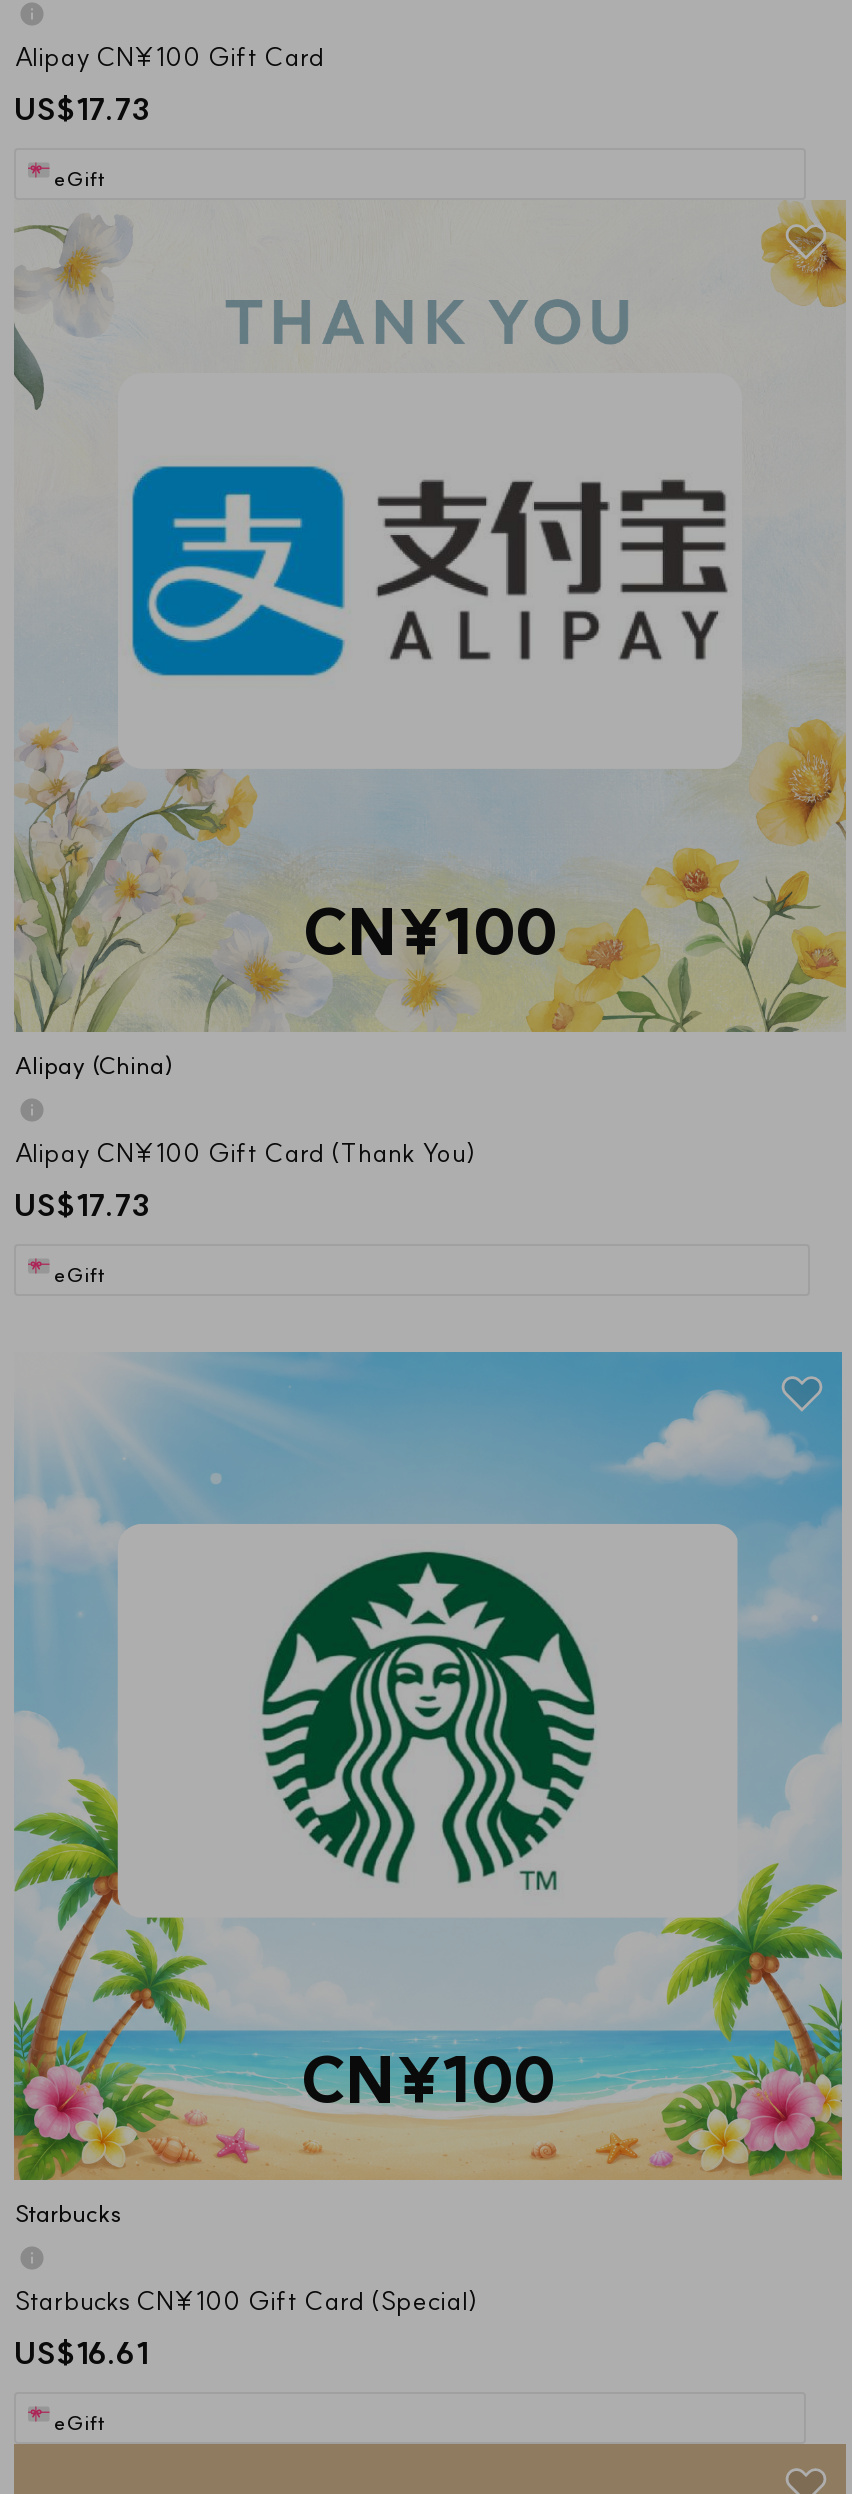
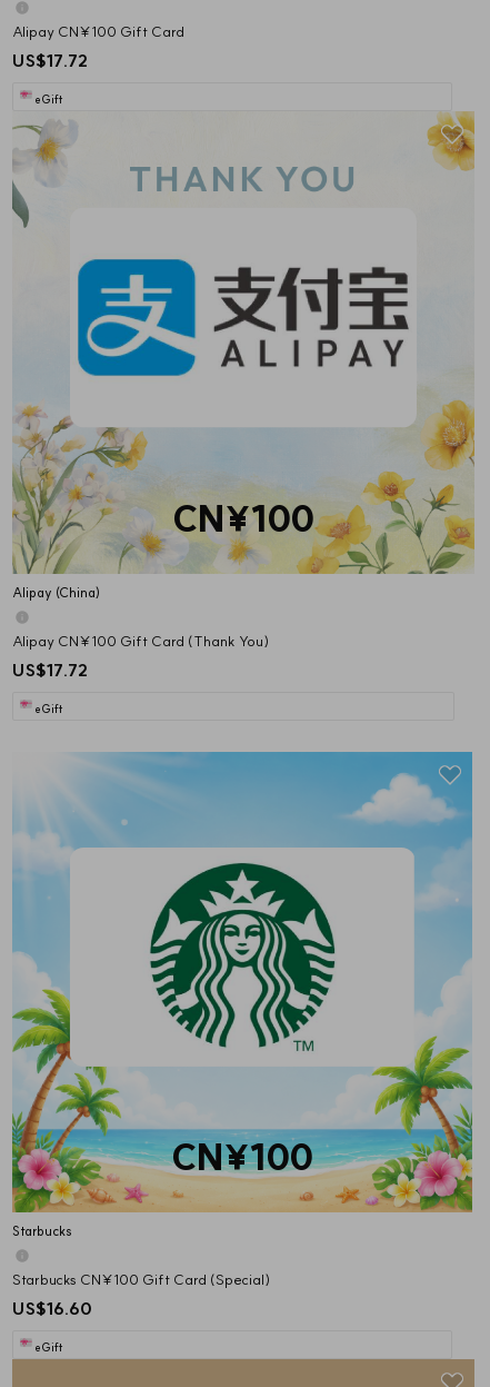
- US$17.73
+ US$17.72

- US$17.73
+ US$17.72

- US$16.61
+ US$16.60
